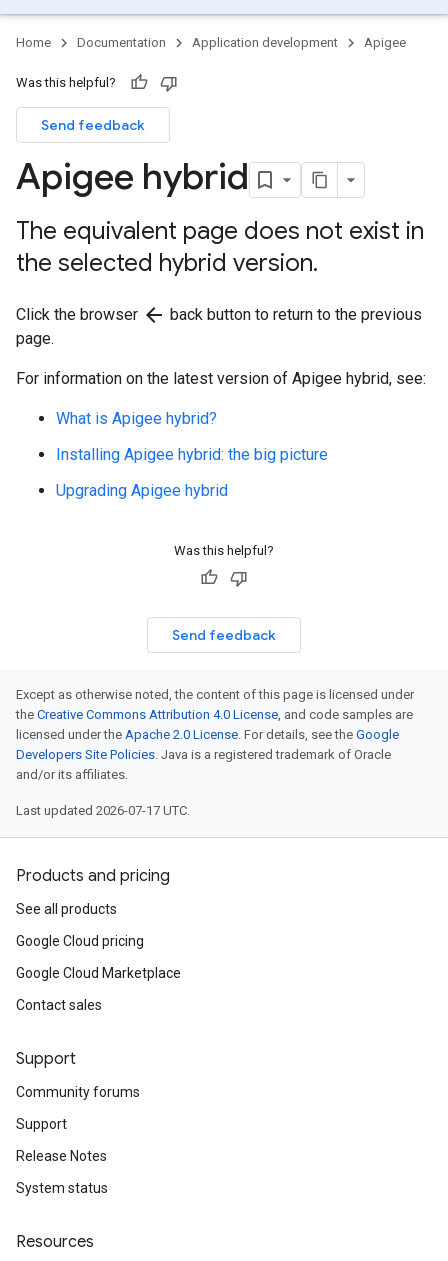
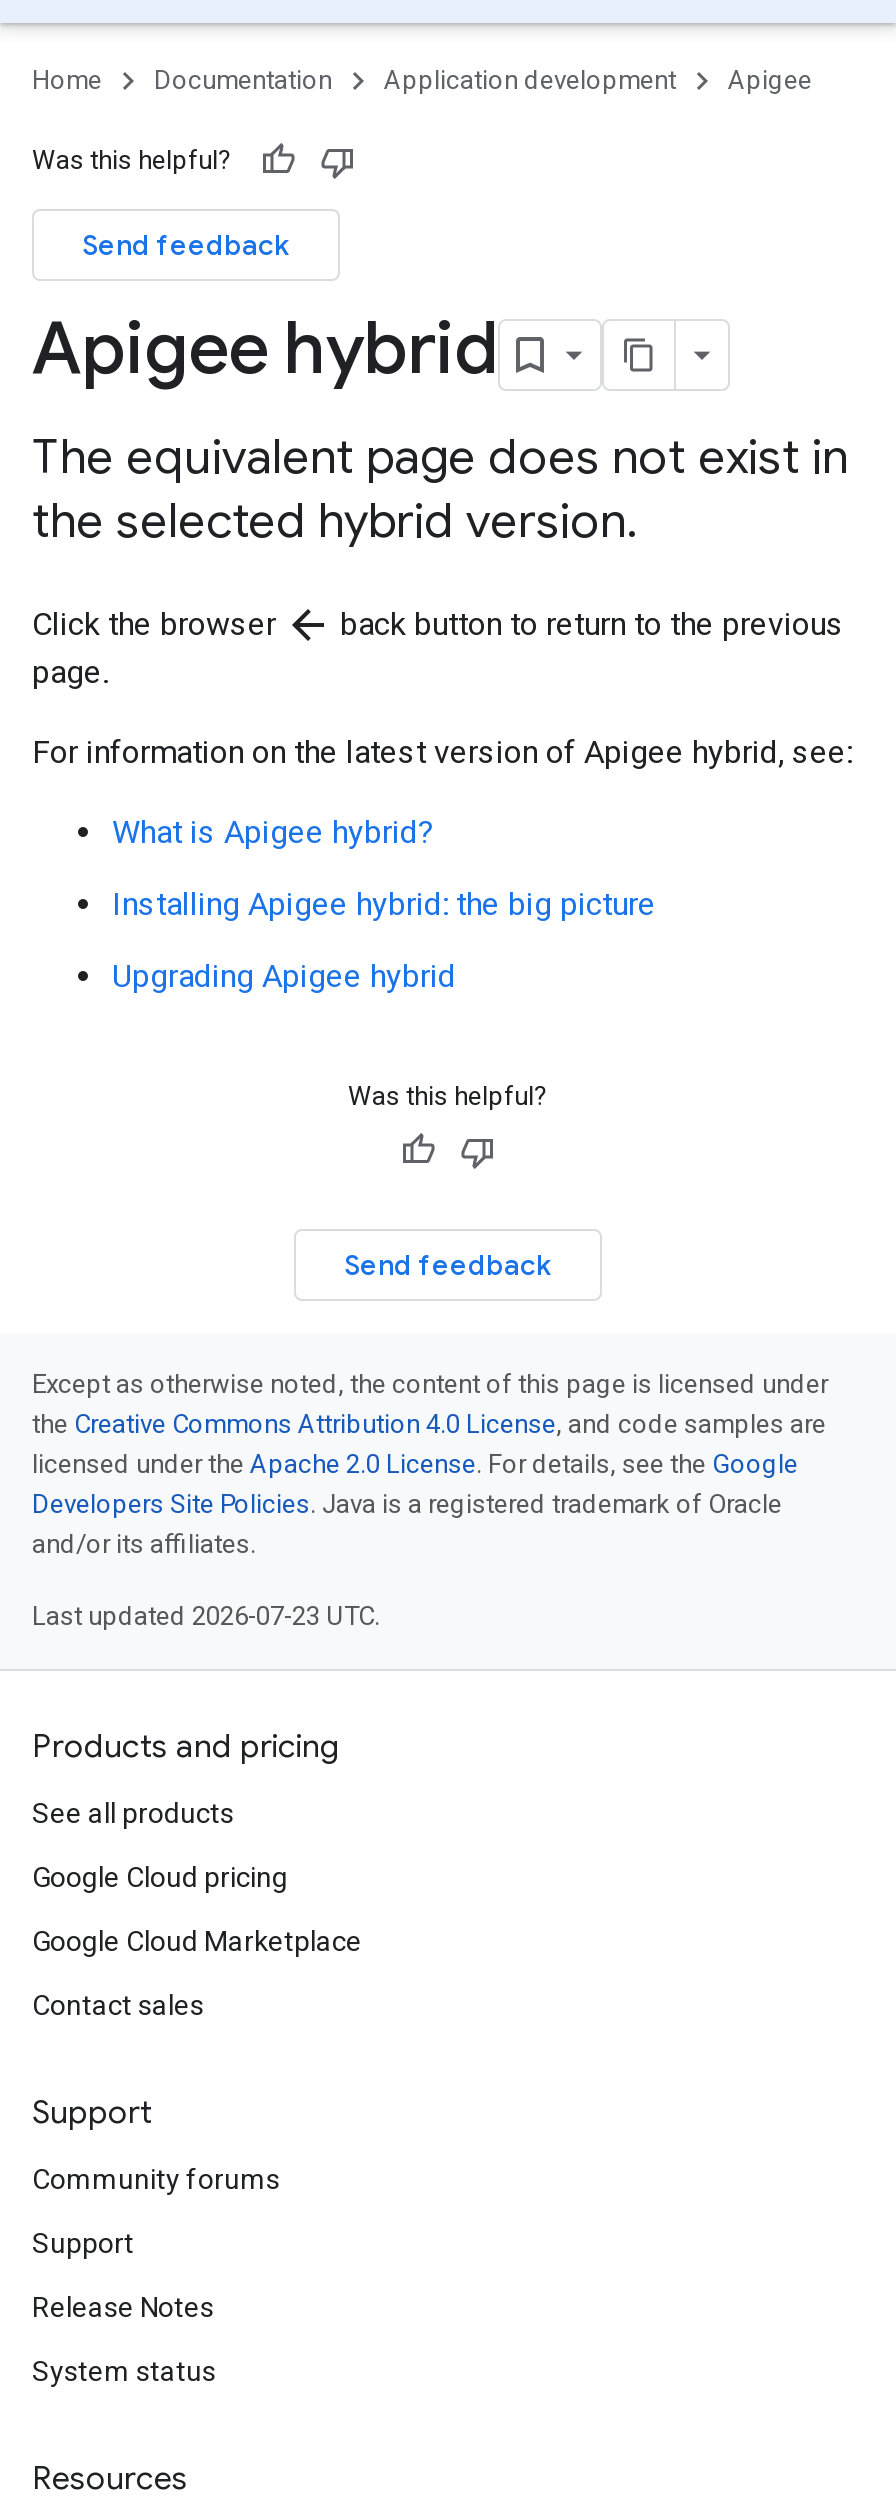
- Last updated 2026-07-17 UTC.
+ Last updated 2026-07-23 UTC.
